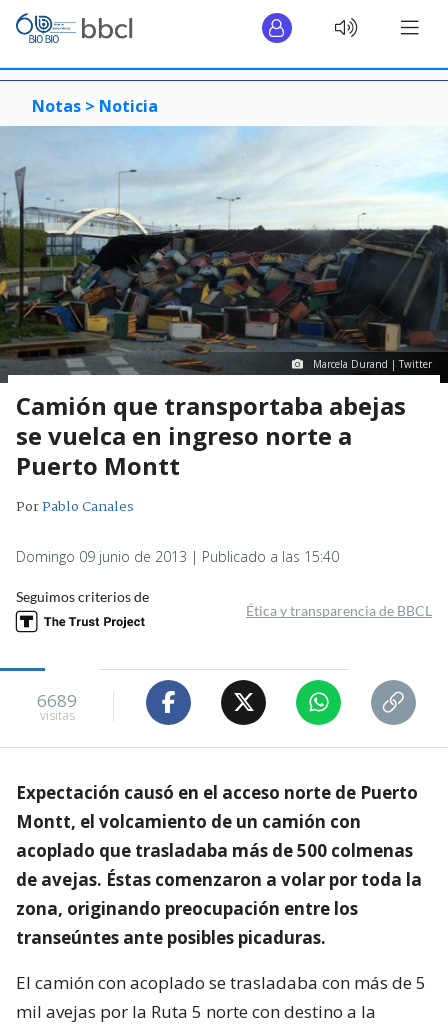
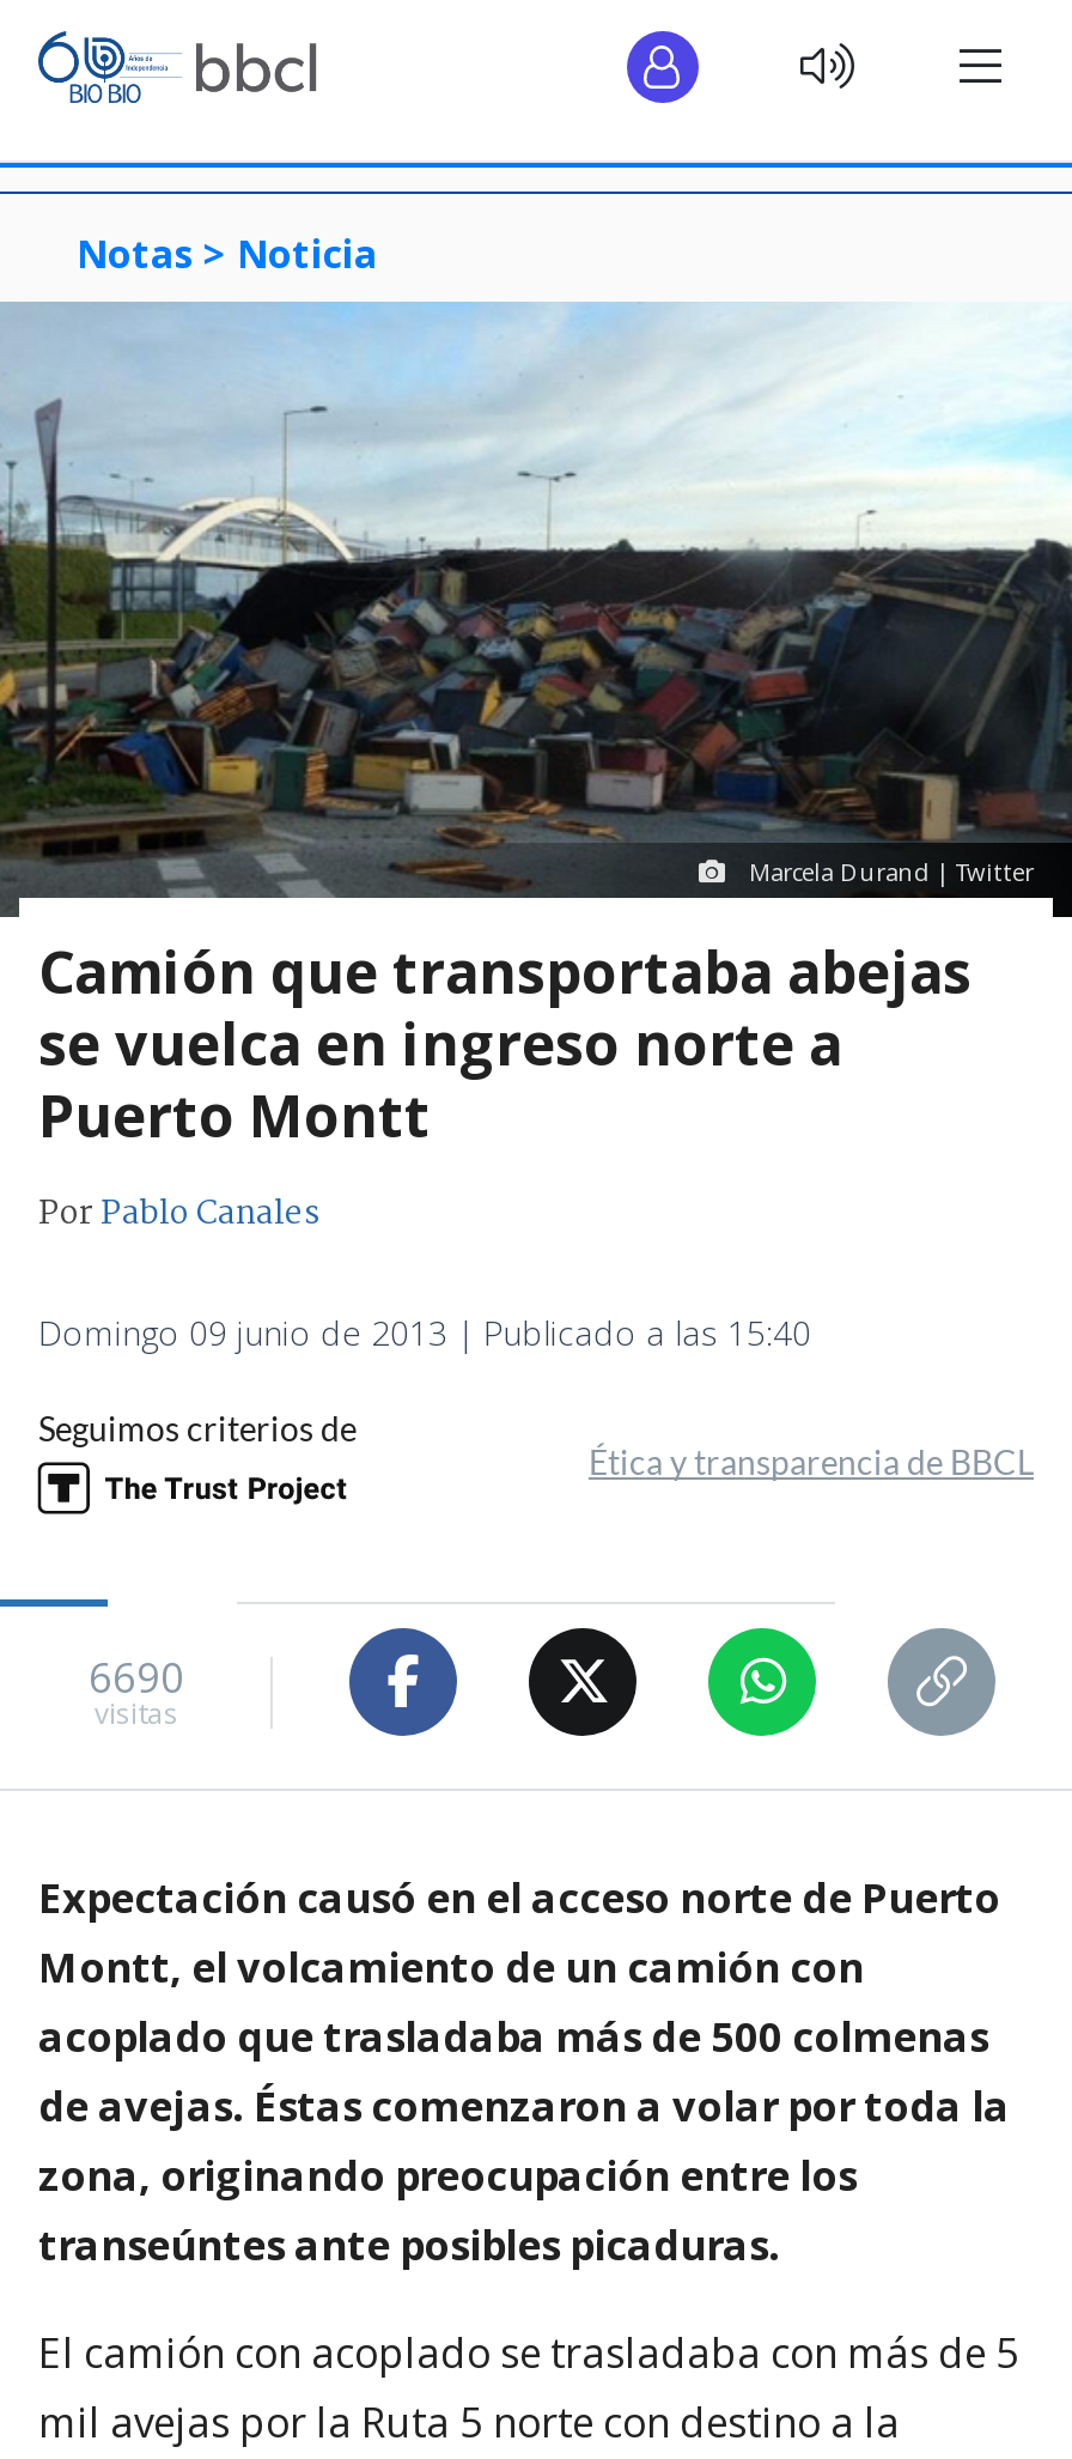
- 6689
+ 6690
